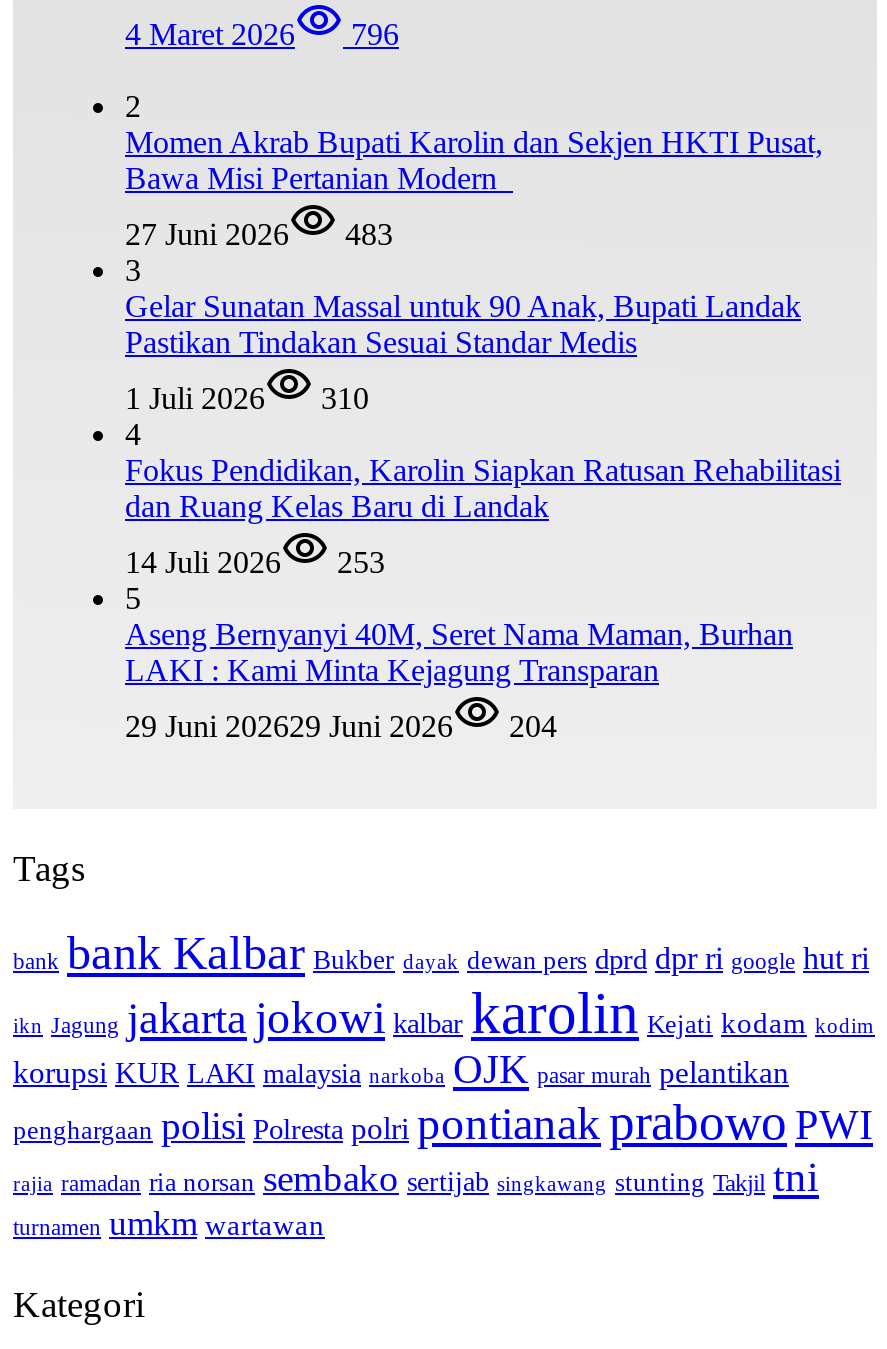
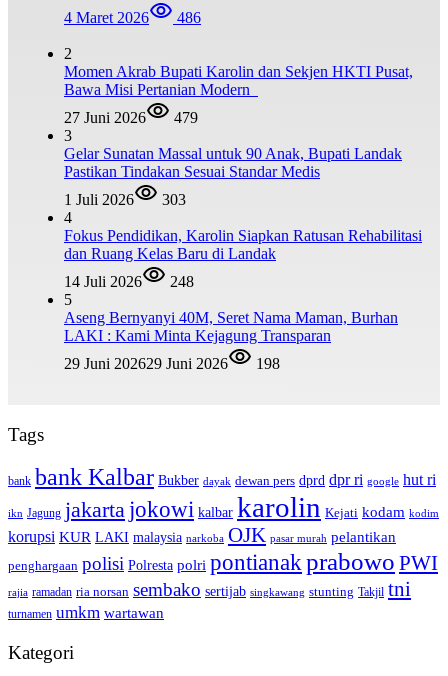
- 4 Maret 2026 796
+ 4 Maret 2026 486

- 27 Juni 2026 483
+ 27 Juni 2026 479

- 1 Juli 2026 310
+ 1 Juli 2026 303

- 14 Juli 2026 253
+ 14 Juli 2026 248

- 29 Juni 202629 Juni 2026 204
+ 29 Juni 202629 Juni 2026 198
